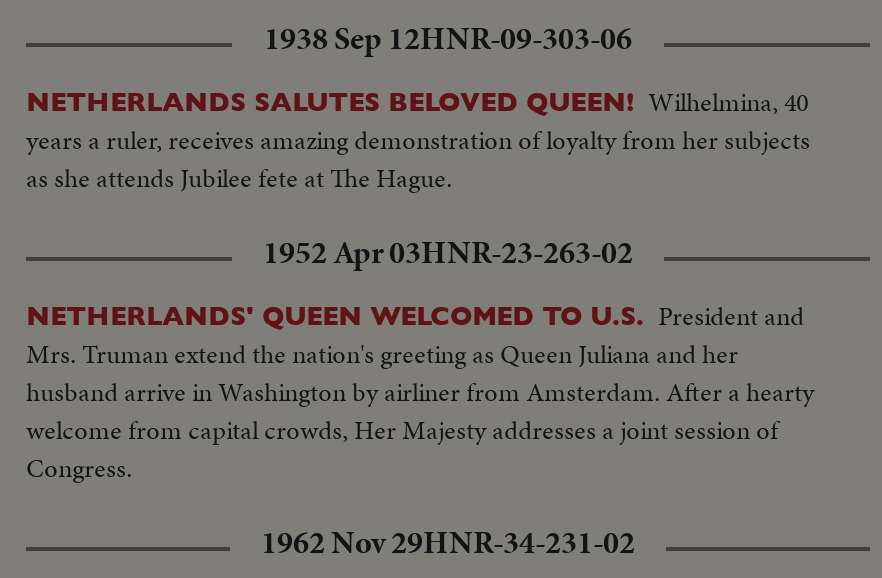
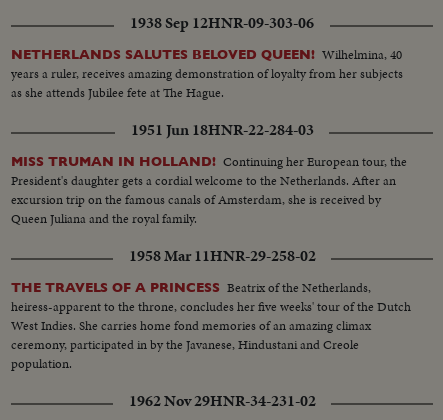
- 1952 Apr 03HNR-23-263-02
- NETHERLANDS' QUEEN WELCOMED TO U.S. President and
- Mrs. Truman extend the nation's greeting as Queen Juliana and her
- husband arrive in Washington by airliner from Amsterdam. After a hearty
- welcome from capital crowds, Her Majesty addresses a joint session of
- Congress.
+ 1951 Jun 18HNR-22-284-03
+ MISS TRUMAN IN HOLLAND! Continuing her European tour, the
+ President's daughter gets a cordial welcome to the Netherlands. After an
+ excursion trip on the famous canals of Amsterdam, she is received by
+ Queen Juliana and the royal family.
+ 1958 Mar 11HNR-29-258-02
+ THE TRAVELS OF A PRINCESS Beatrix of the Netherlands,
+ heiress-apparent to the throne, concludes her five weeks' tour of the Dutch
+ West Indies. She carries home fond memories of an amazing climax
+ ceremony, participated in by the Javanese, Hindustani and Creole
+ population.
